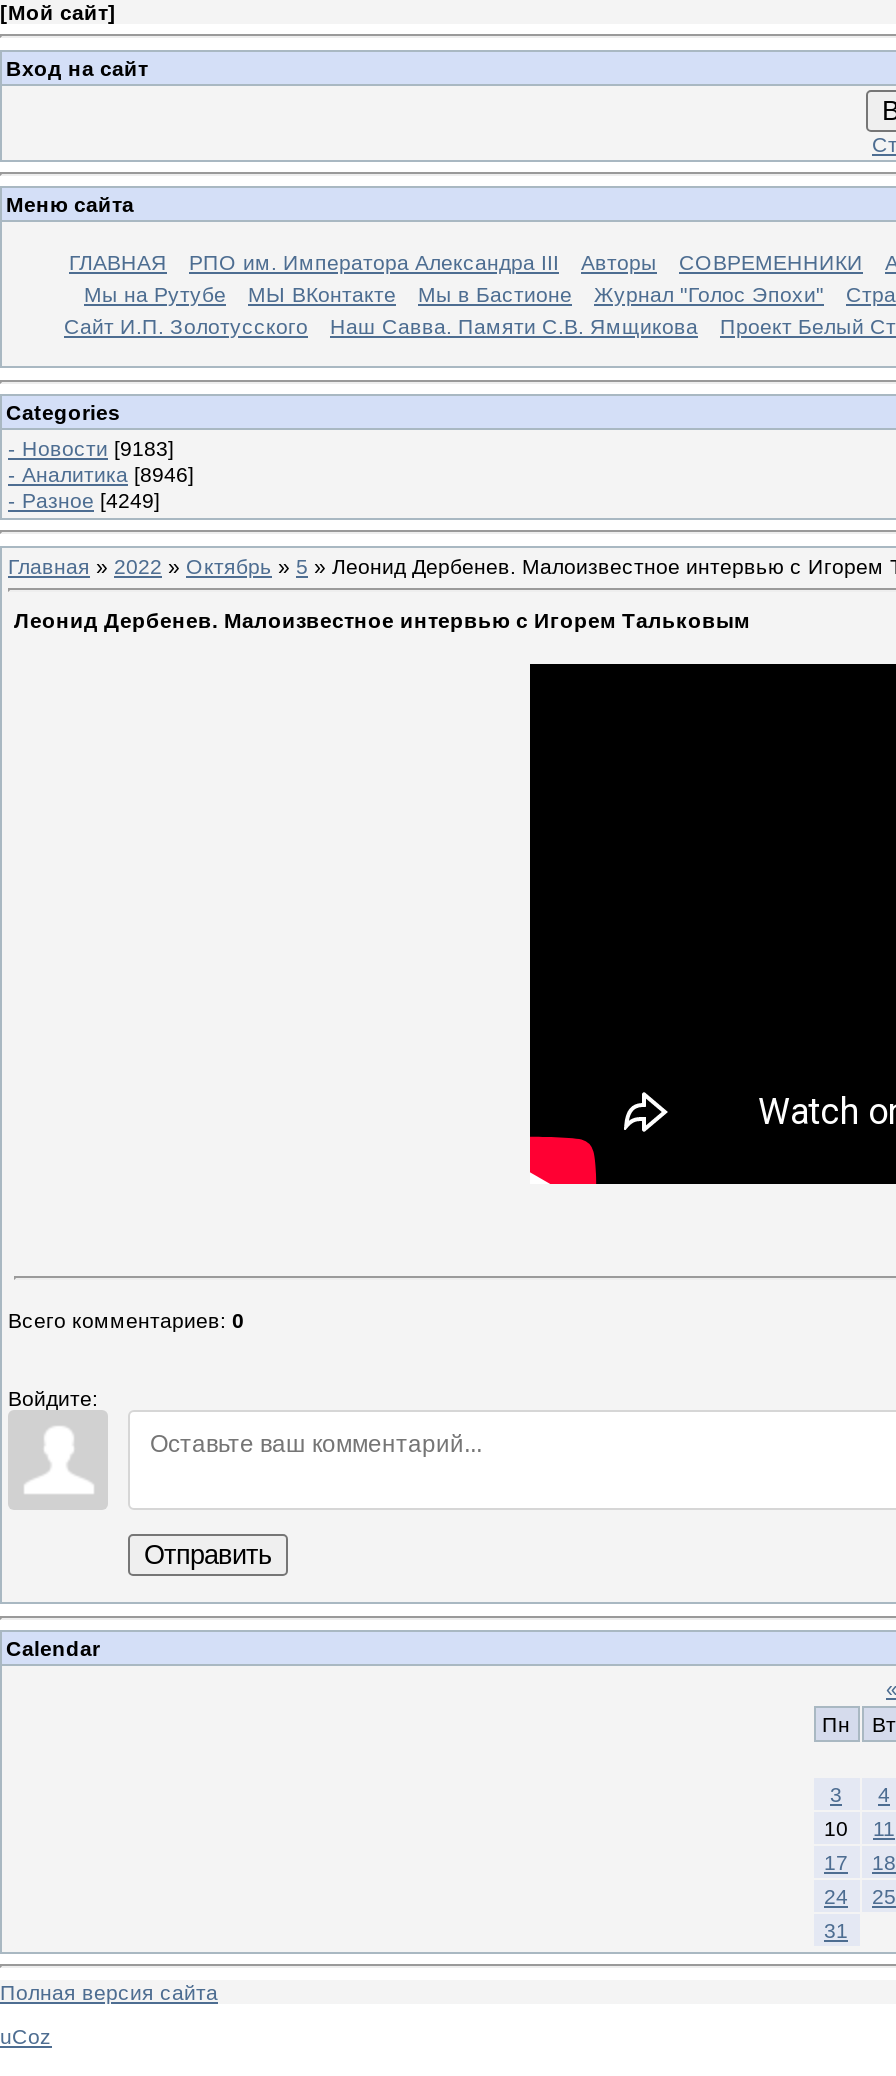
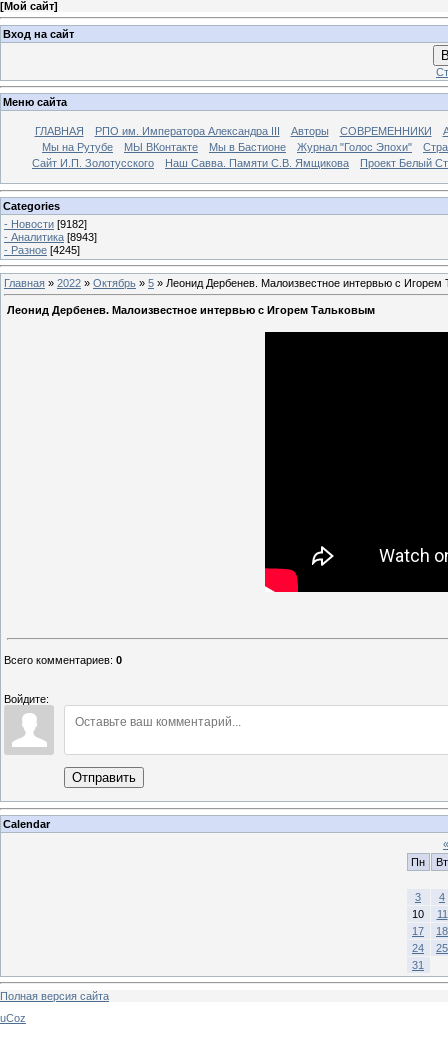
- - Новости [9183]
+ - Новости [9182]

- - Аналитика [8946]
+ - Аналитика [8943]

- - Разное [4249]
+ - Разное [4245]
